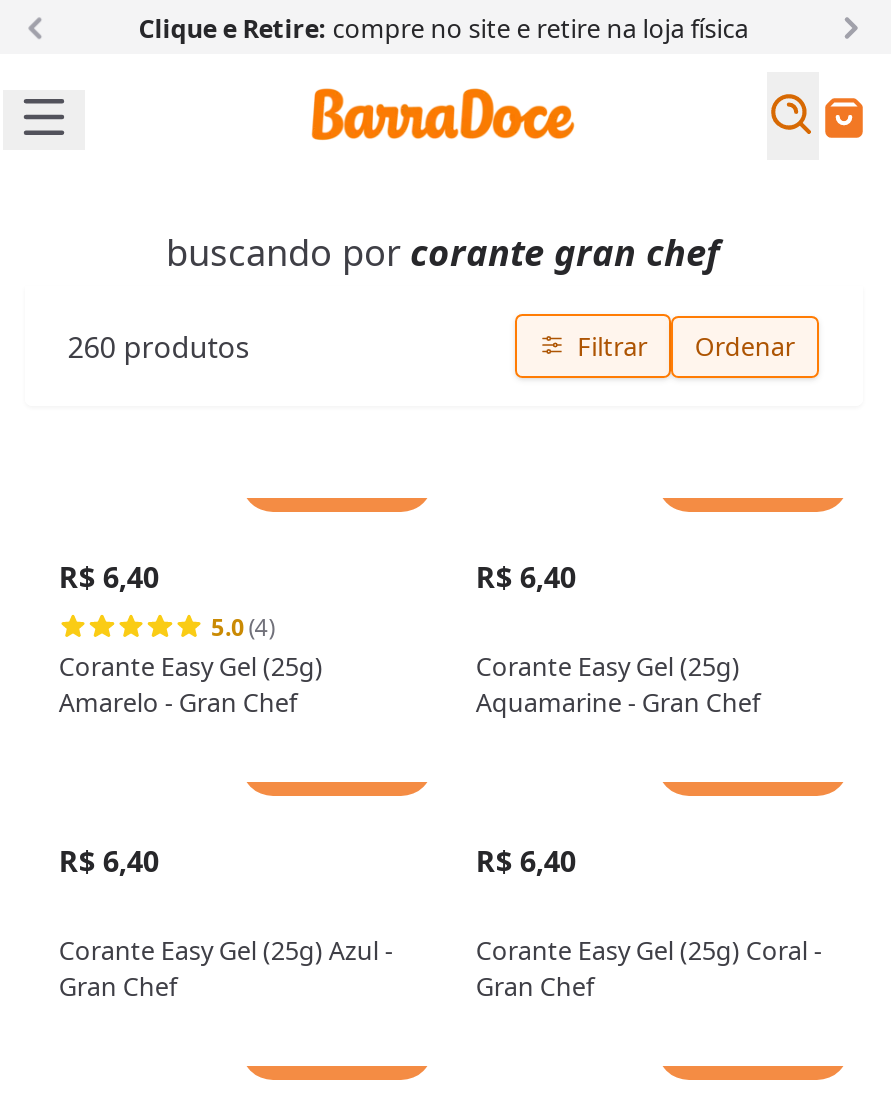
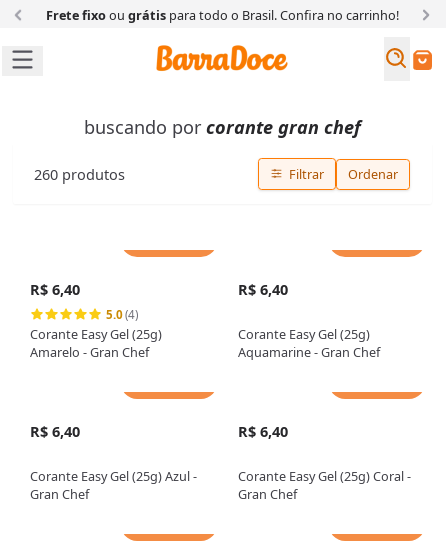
- Clique e Retire: compre no site e retire na loja física
+ Frete fixo ou grátis para todo o Brasil. Confira no carrinho!
